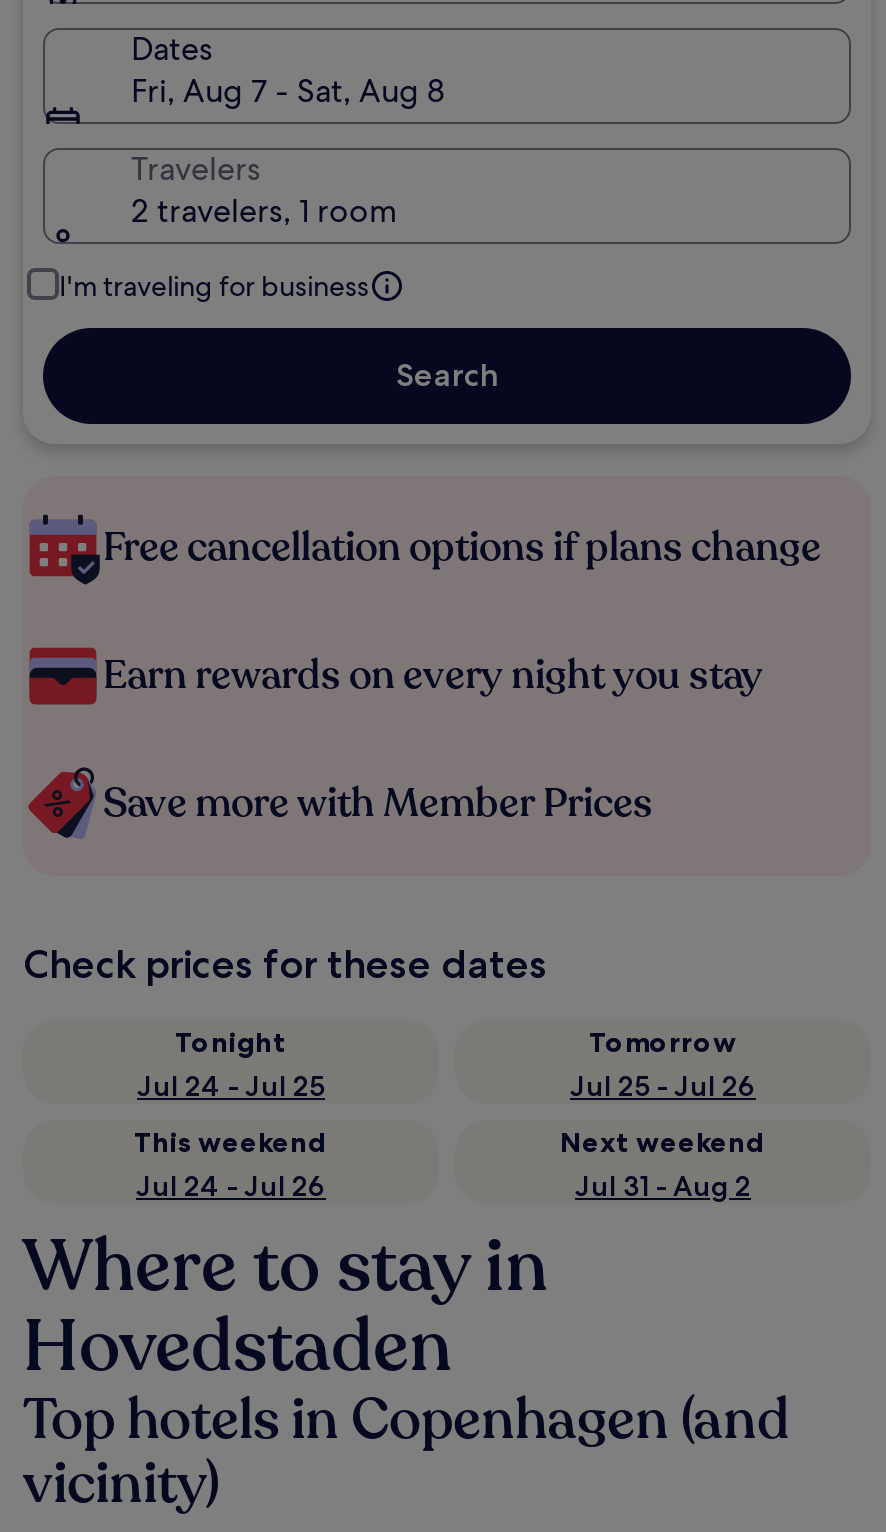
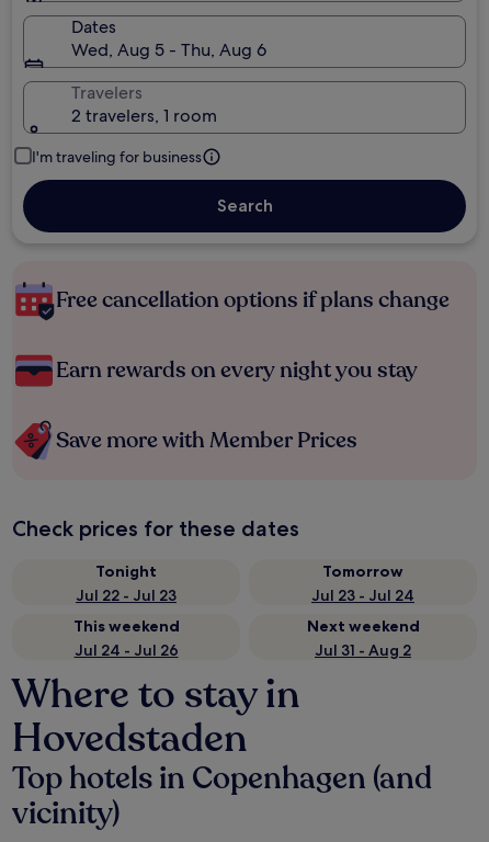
- Fri, Aug 7 - Sat, Aug 8
+ Wed, Aug 5 - Thu, Aug 6

- Jul 24 - Jul 25
+ Jul 22 - Jul 23

- Jul 25 - Jul 26
+ Jul 23 - Jul 24
